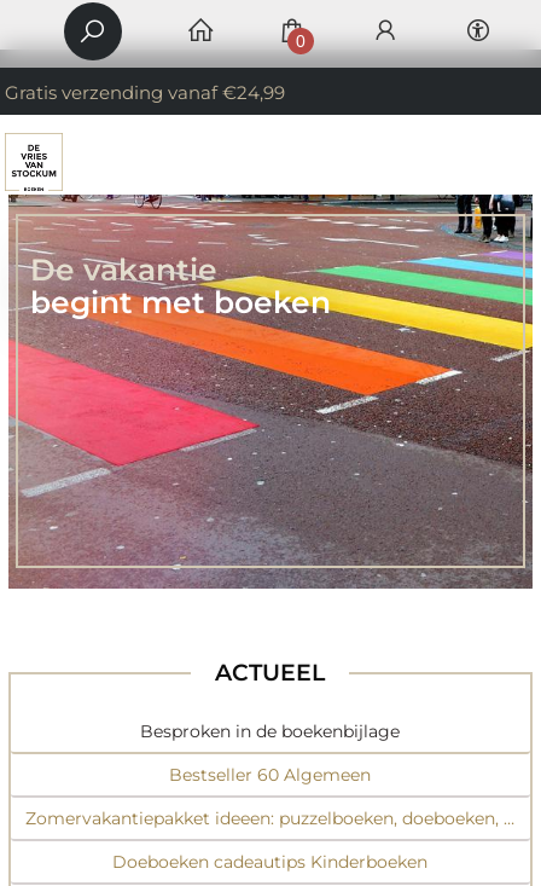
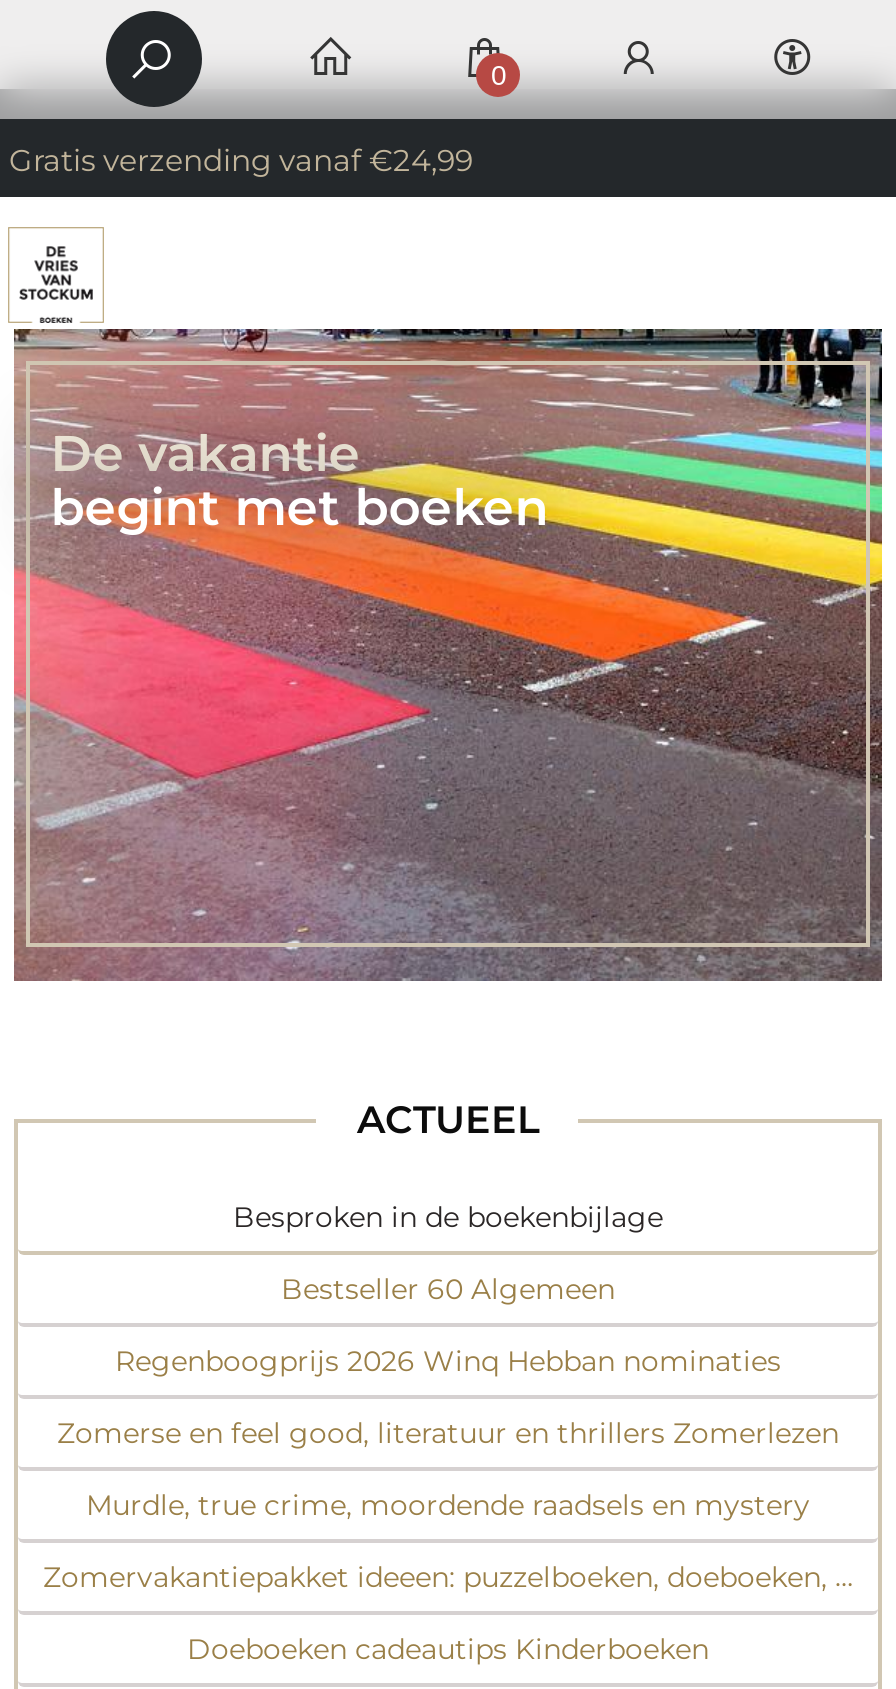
+ Regenboogprijs 2026 Winq Hebban nominaties
+ Zomerse en feel good, literatuur en thrillers Zomerlezen
+ Murdle, true crime, moordende raadsels en mystery
